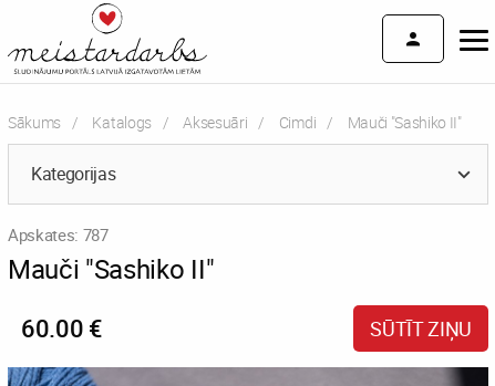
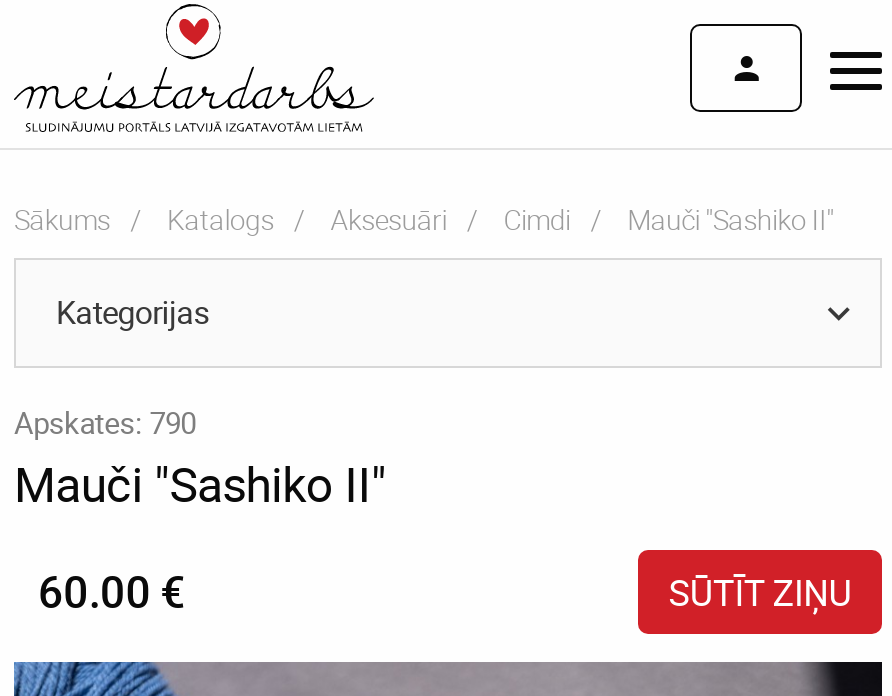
- Apskates: 787
+ Apskates: 790
